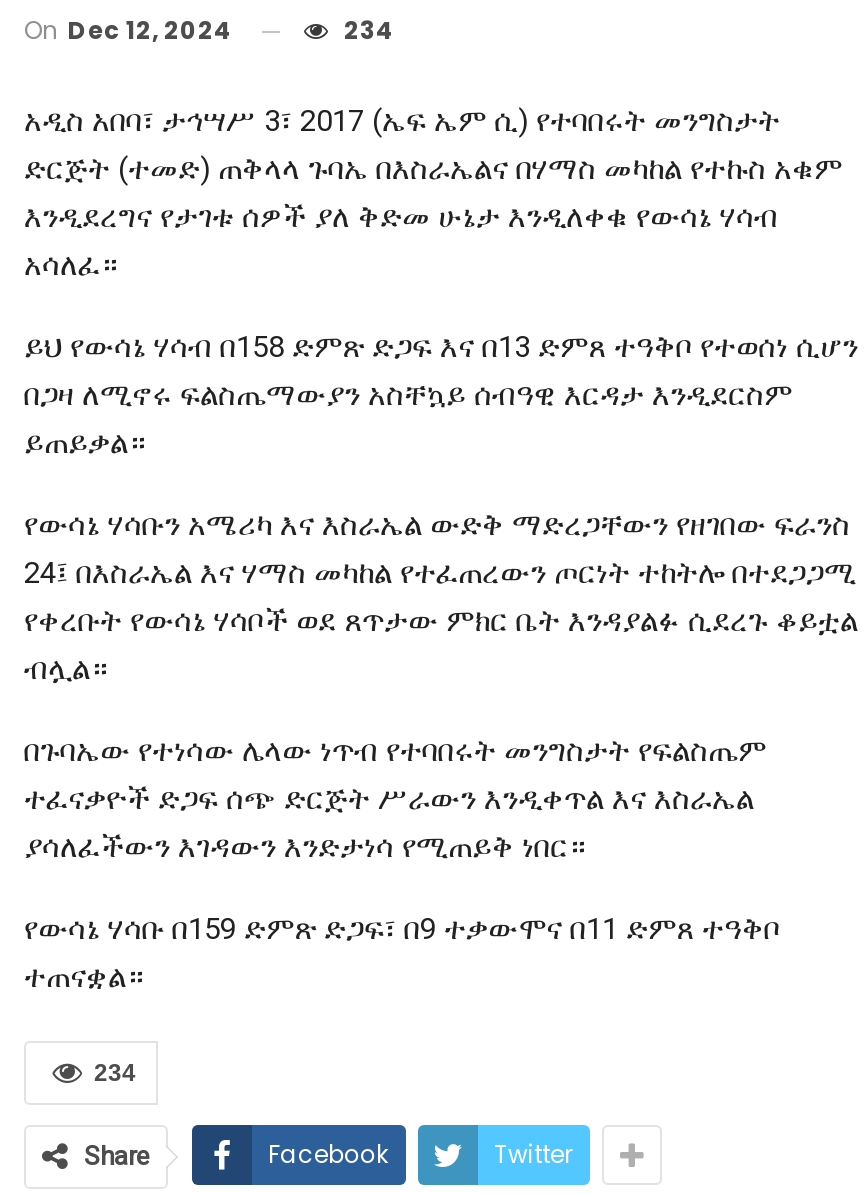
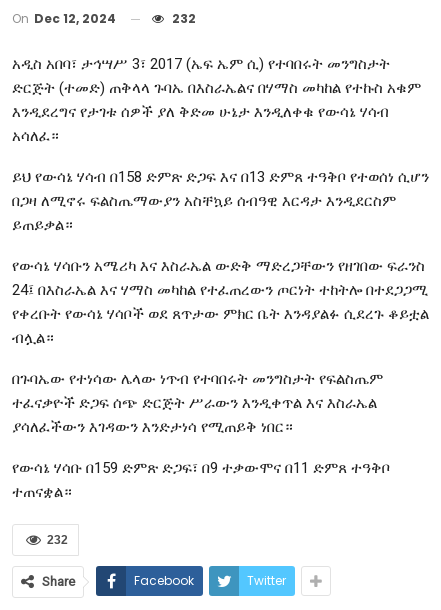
- 234
+ 232

- 234
+ 232
